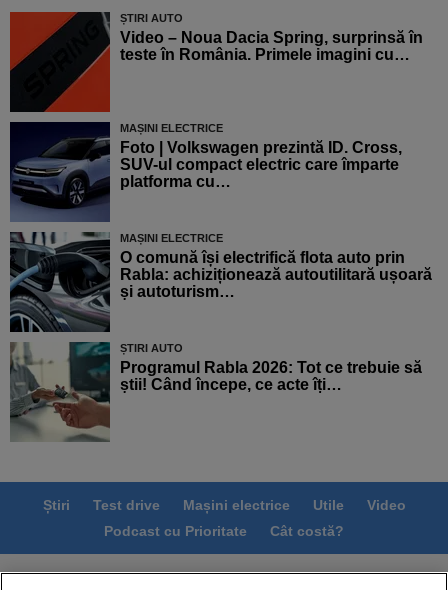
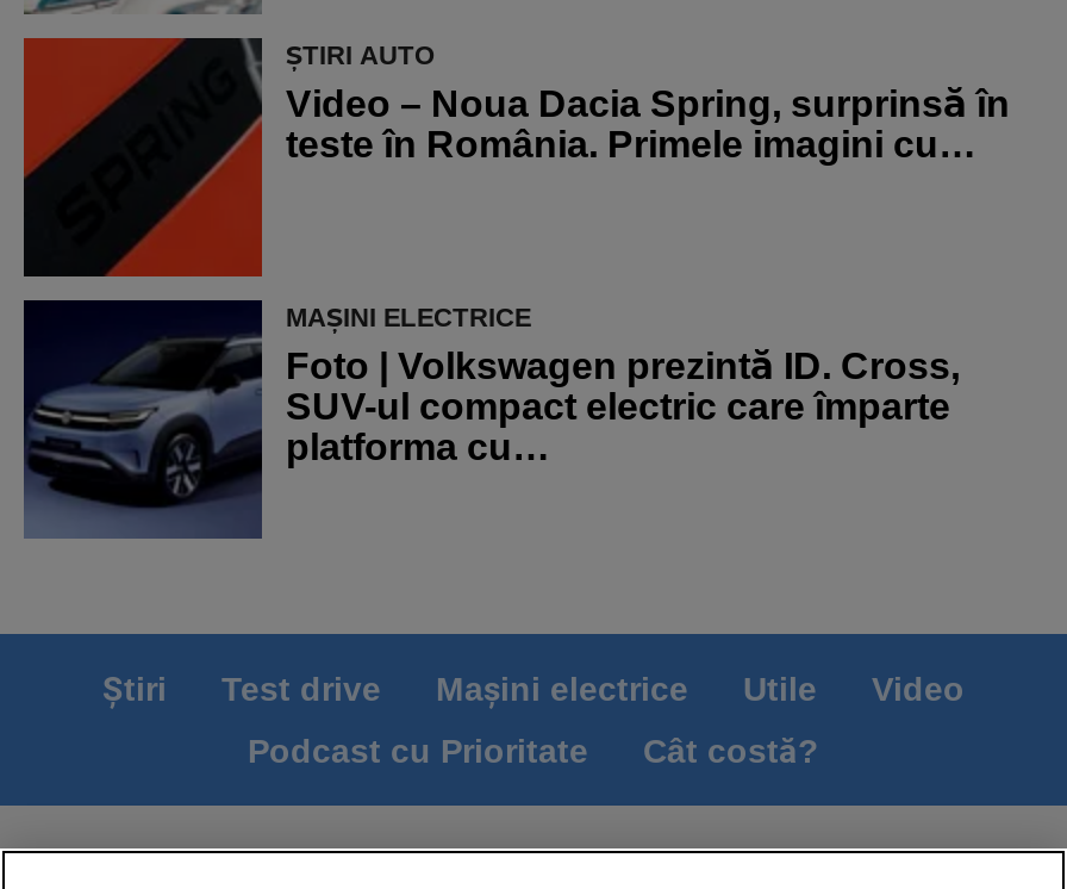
- [image]
- MAȘINI ELECTRICE
- O comună își electrifică flota auto prin
- Rabla: achiziționează autoutilitară ușoară
- și autoturism…
- ȘTIRI AUTO
- Programul Rabla 2026: Tot ce trebuie să
- știi! Când începe, ce acte îți…

- [image]
